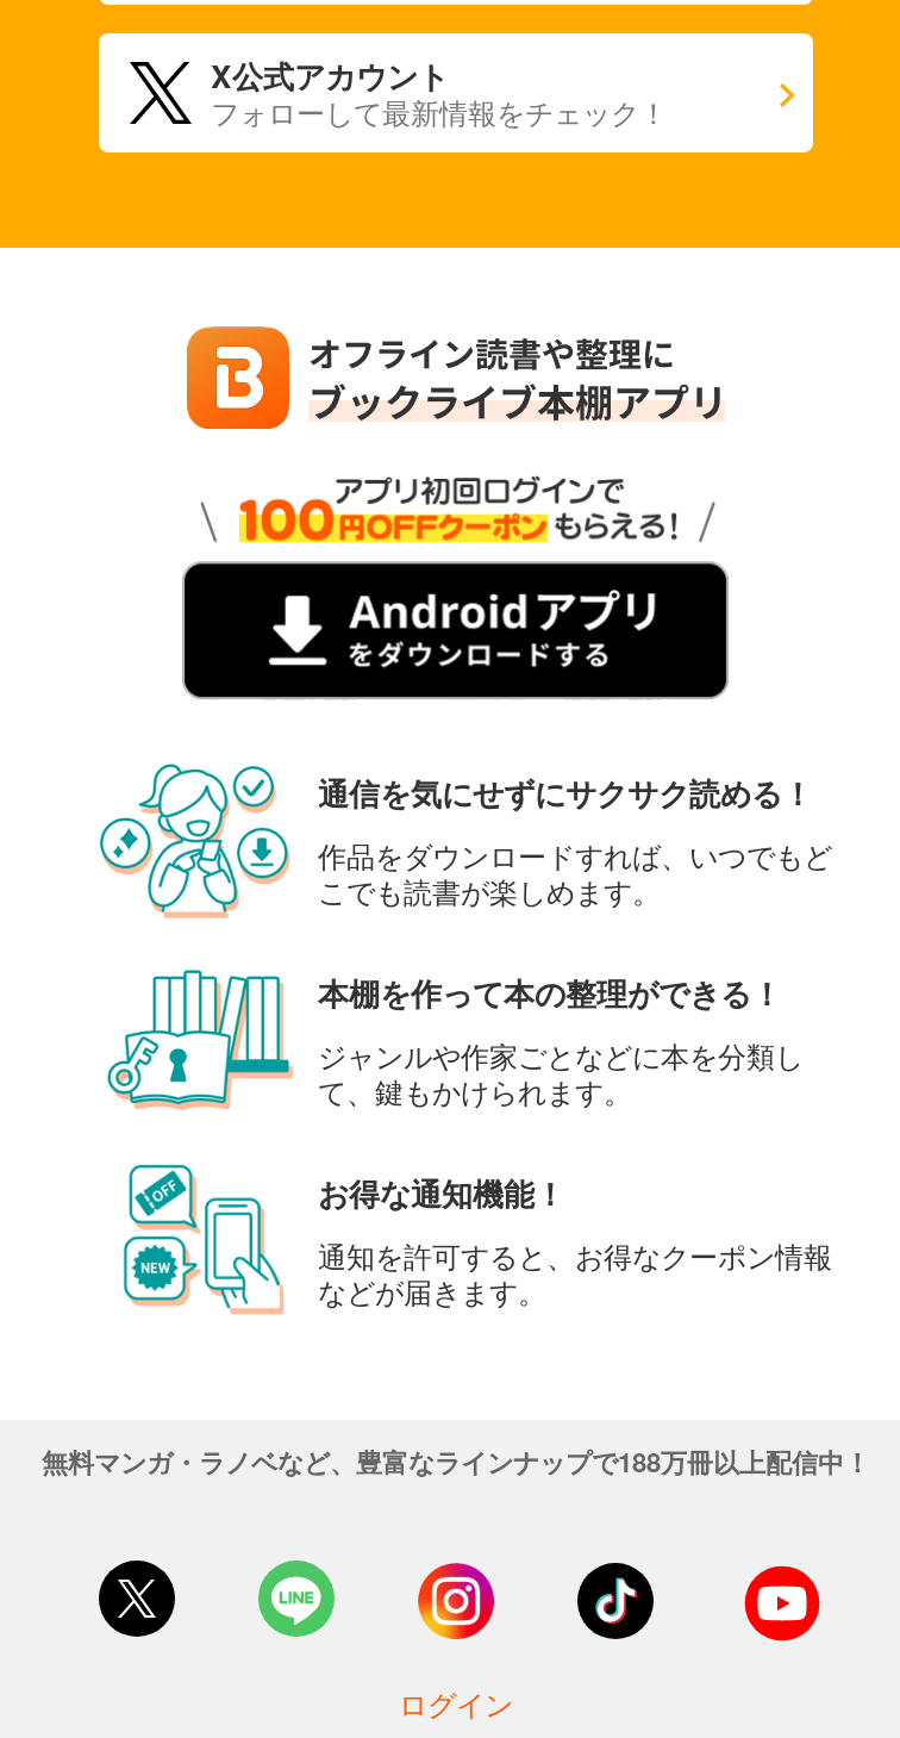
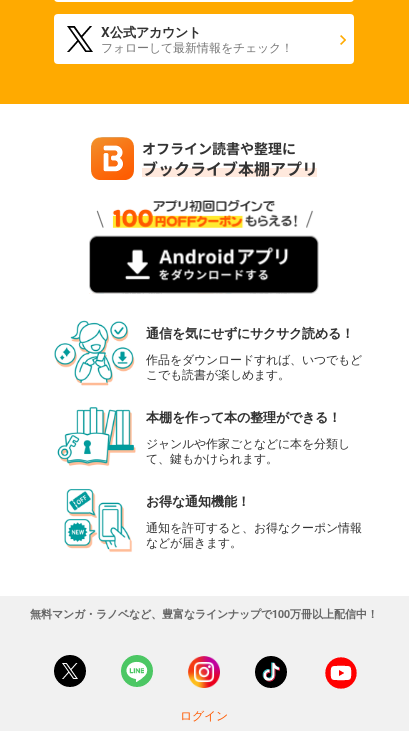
- 無料マンガ・ラノベなど、豊富なラインナップで188万冊以上配信中！
+ 無料マンガ・ラノベなど、豊富なラインナップで100万冊以上配信中！
